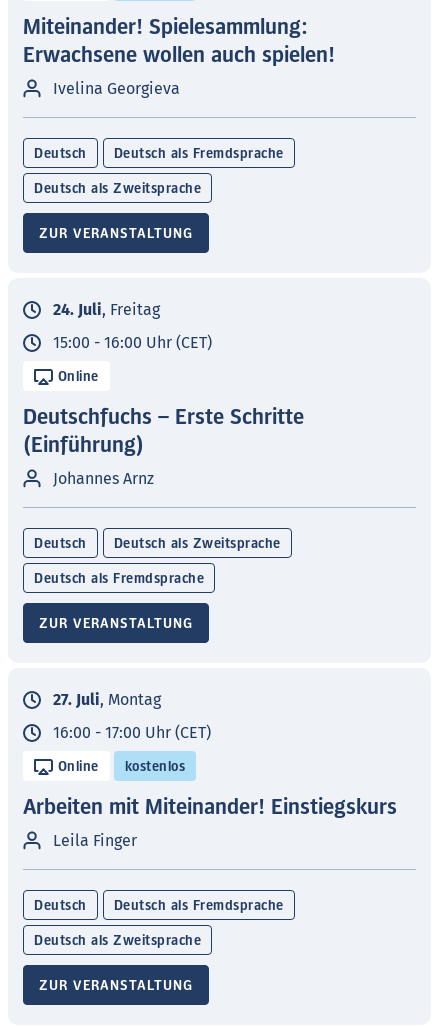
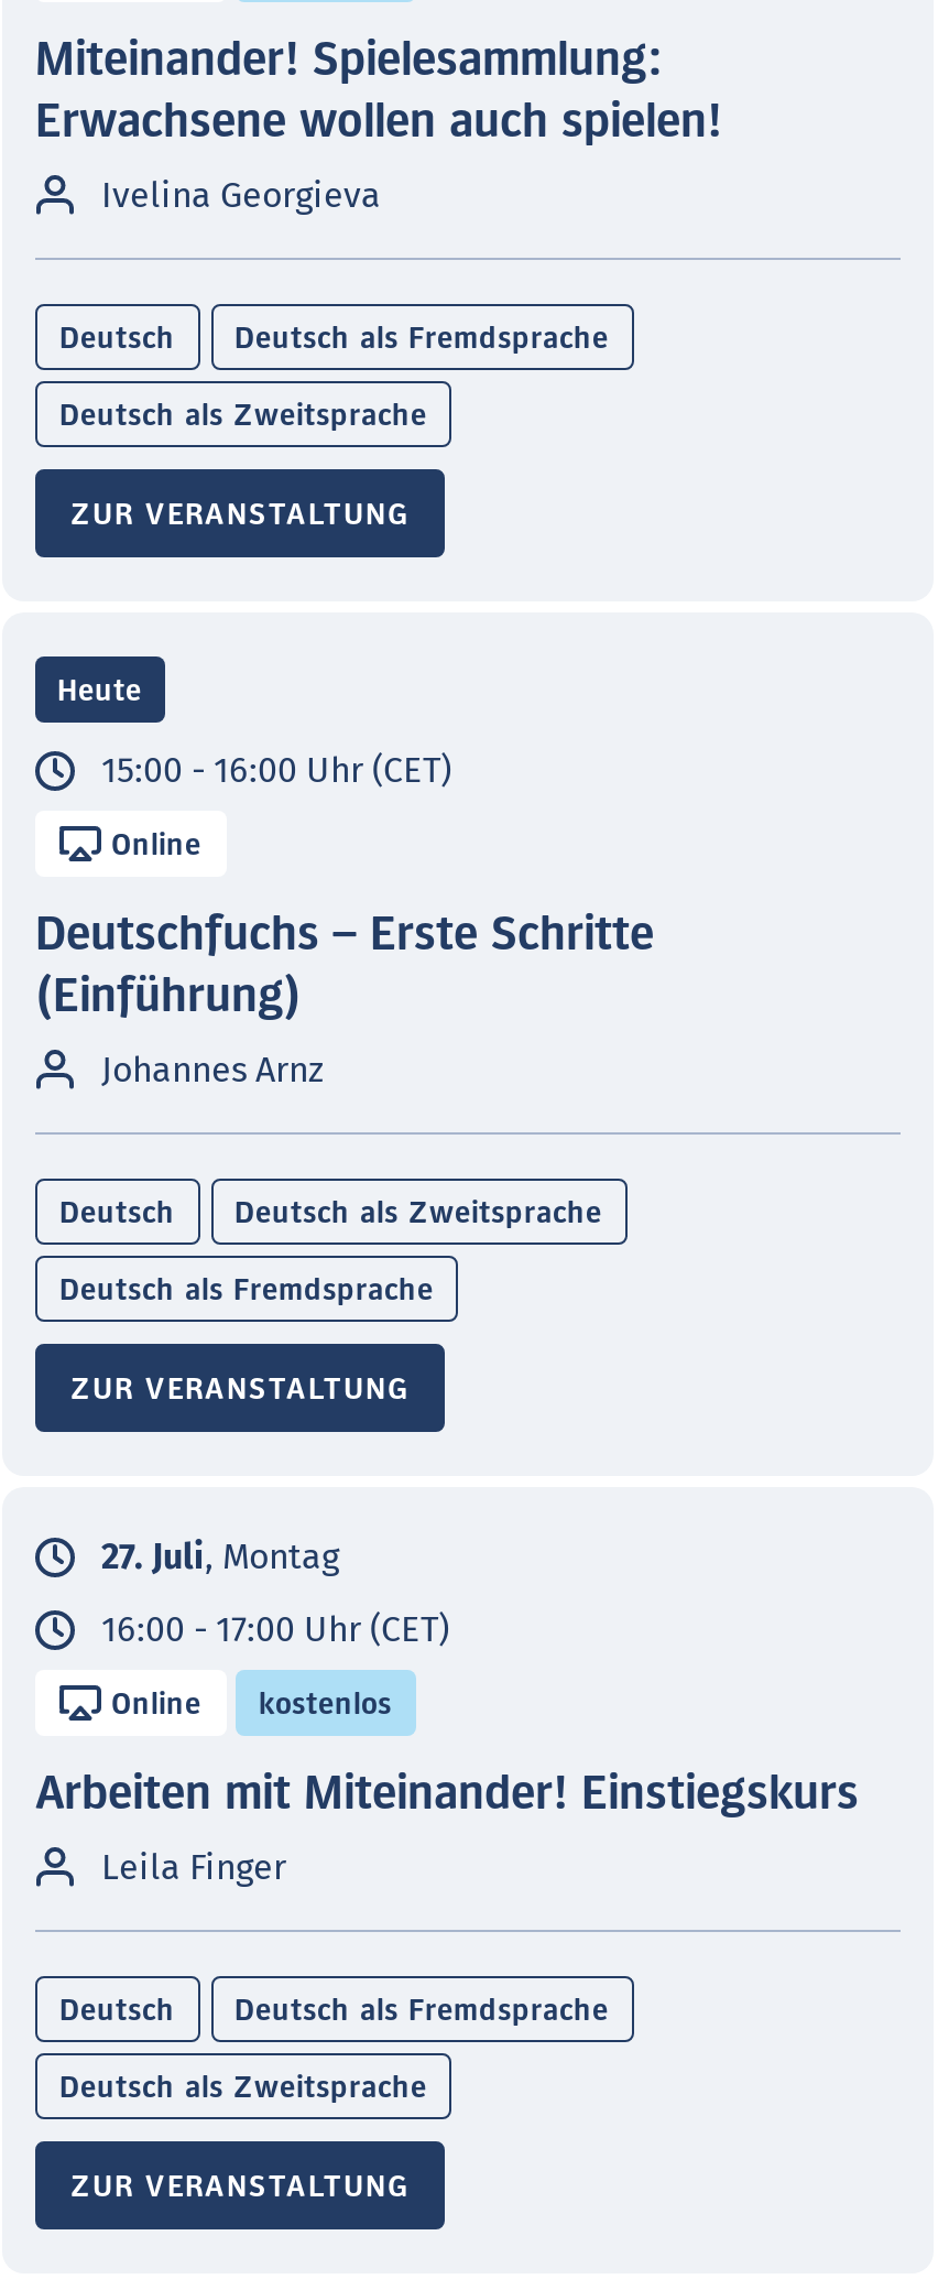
- 24. Juli, Freitag
+ Heute
